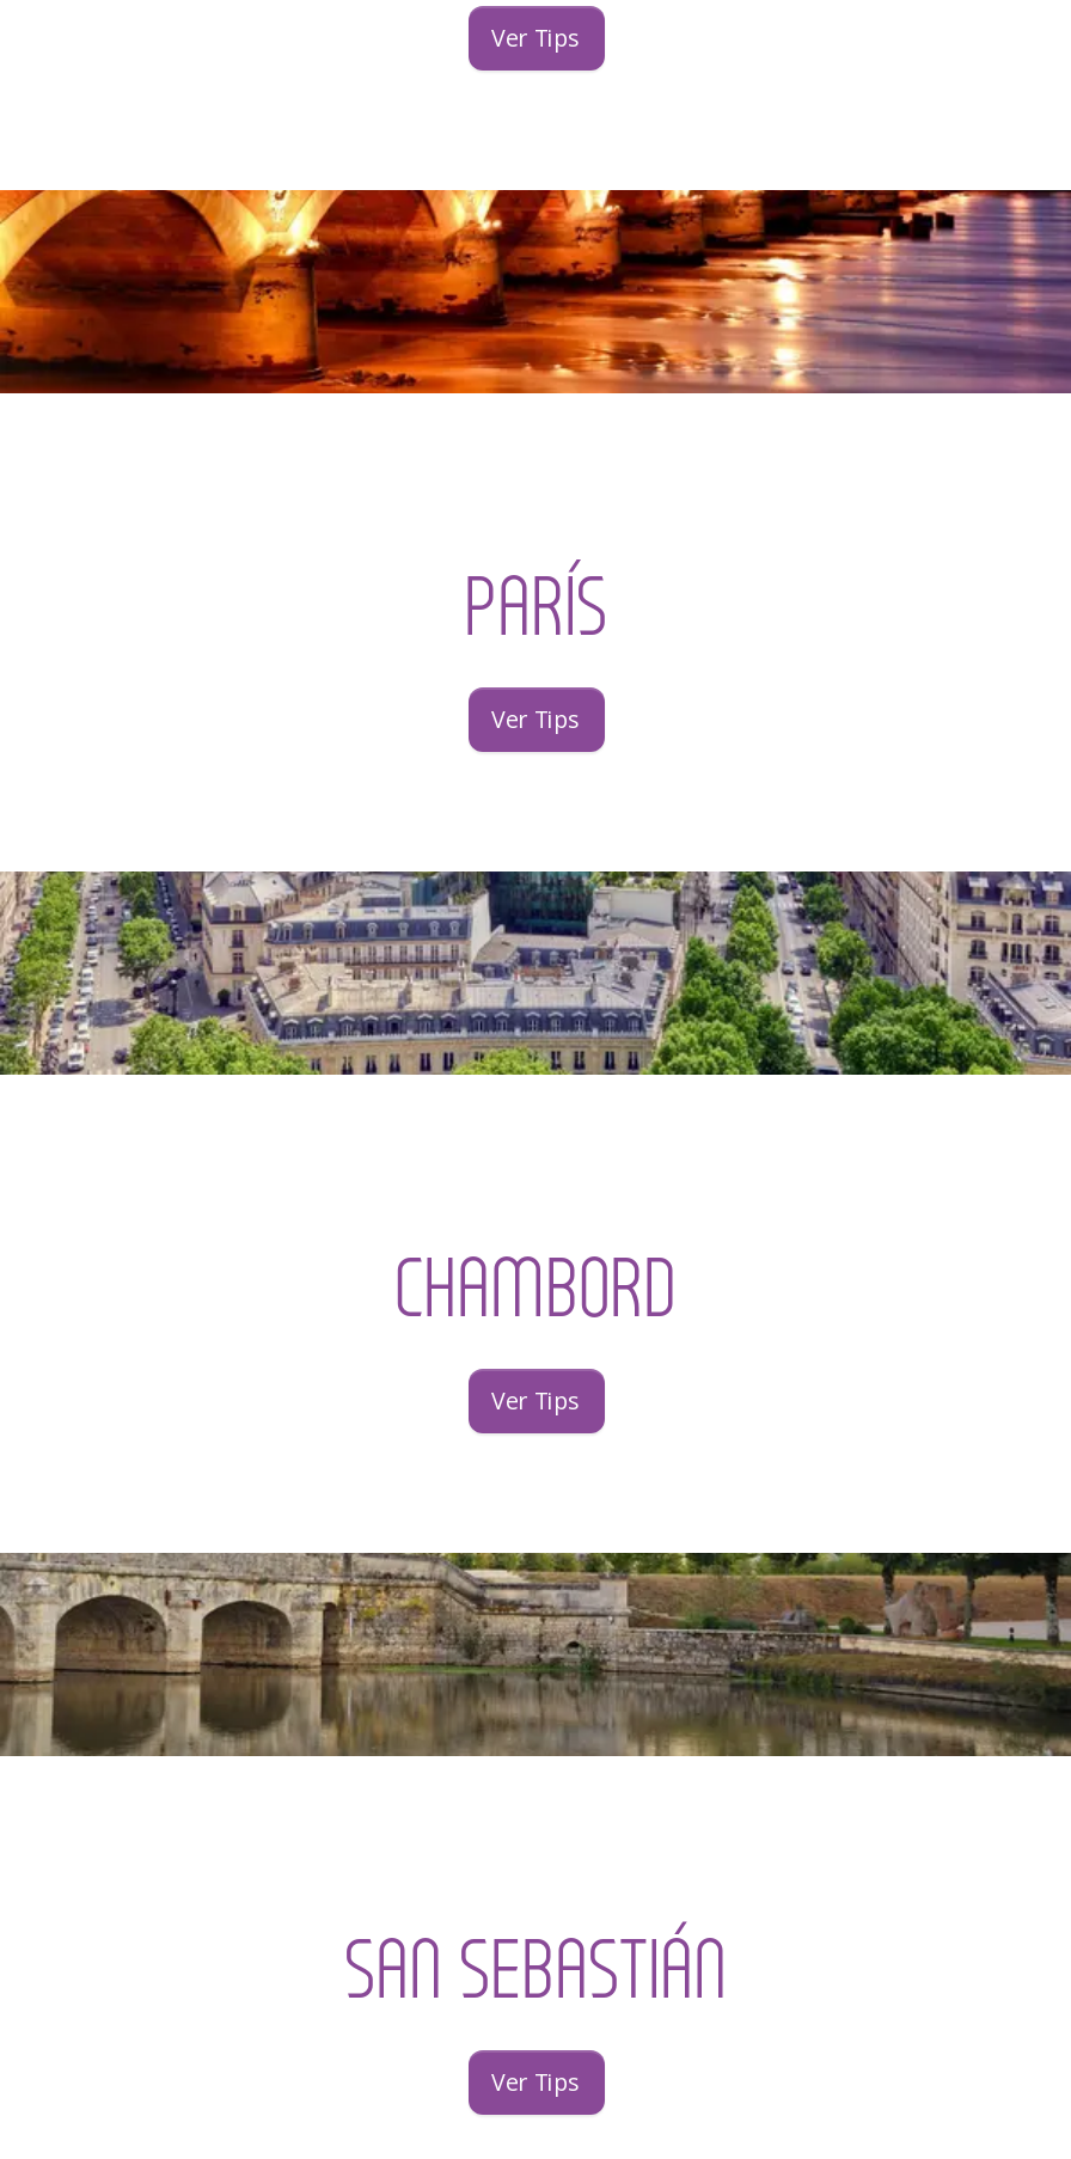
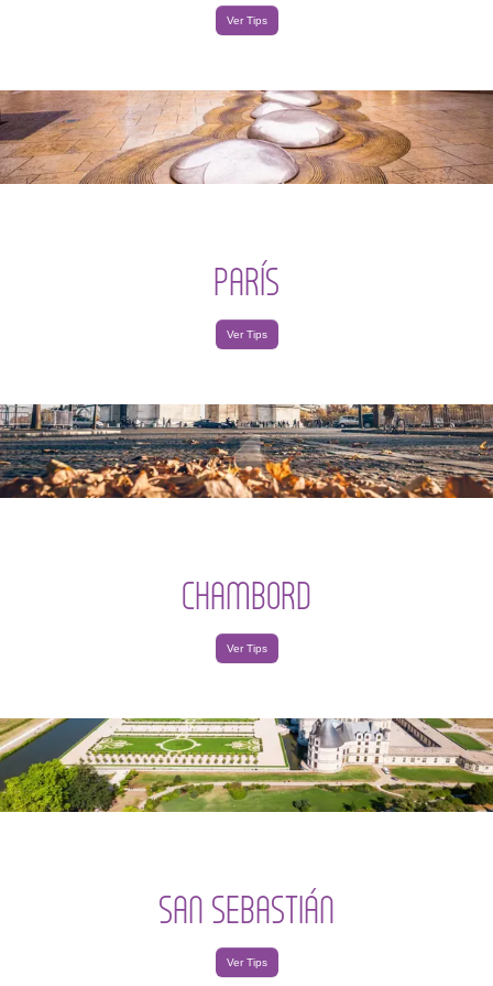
- [image]
+ [image]

- [image]
+ [image]

- [image]
+ [image]
